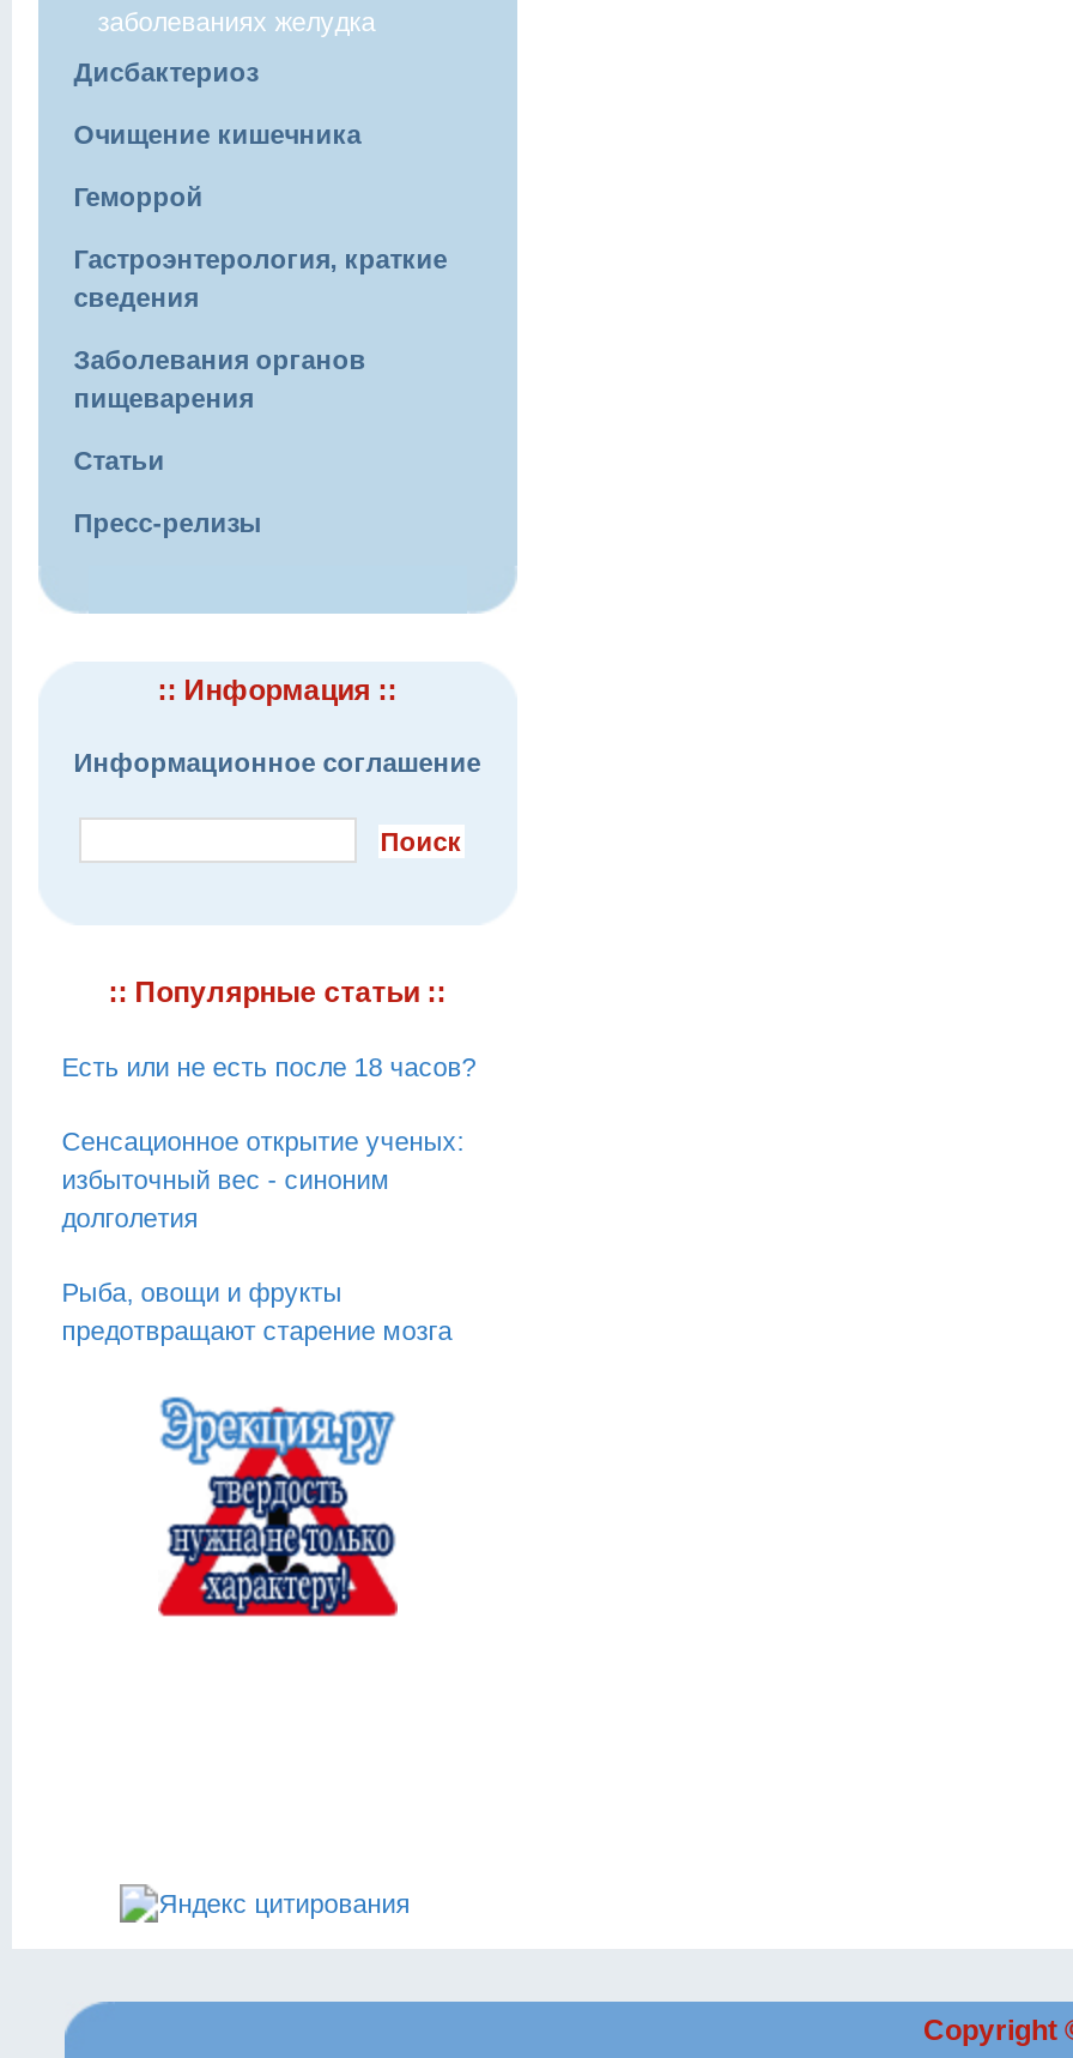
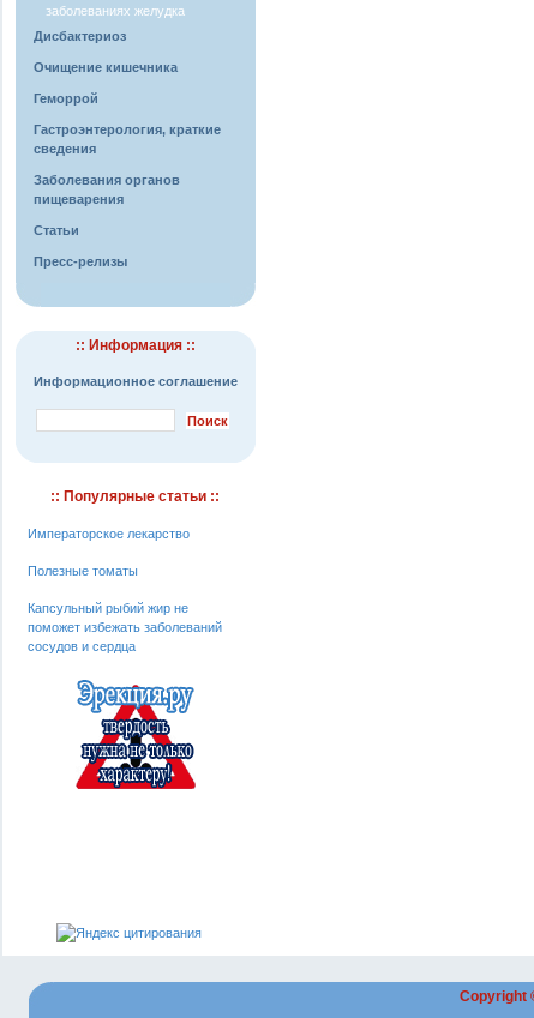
- Есть или не есть после 18 часов?
+ Императорское лекарство

- Сенсационное открытие ученых:
- избыточный вес - синоним
- долголетия
+ Полезные томаты

- Рыба, овощи и фрукты
- предотвращают старение мозга
+ Капсульный рыбий жир не
+ поможет избежать заболеваний
+ сосудов и сердца
